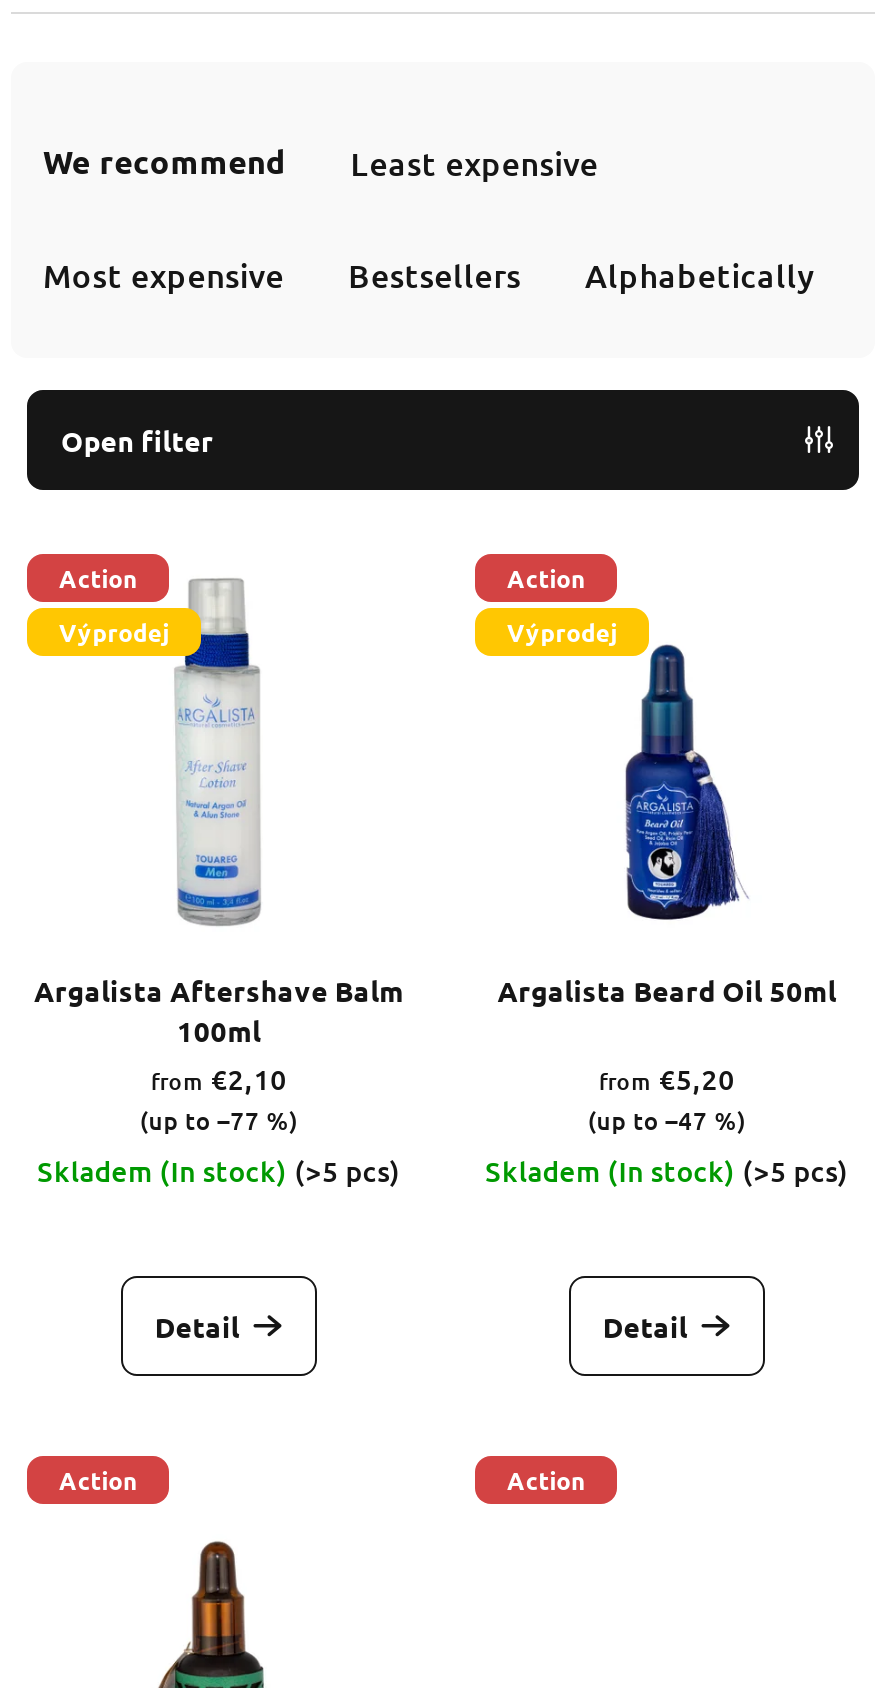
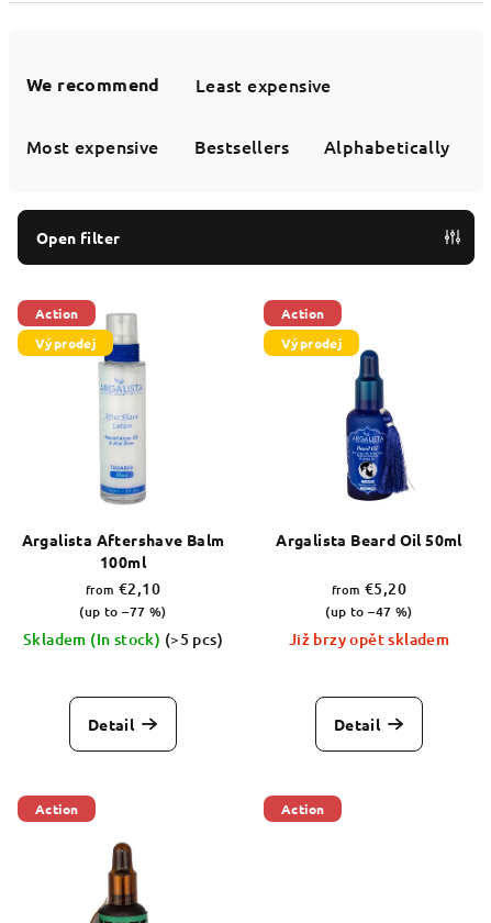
- Skladem (In stock) (>5 pcs)
+ Již brzy opět skladem
